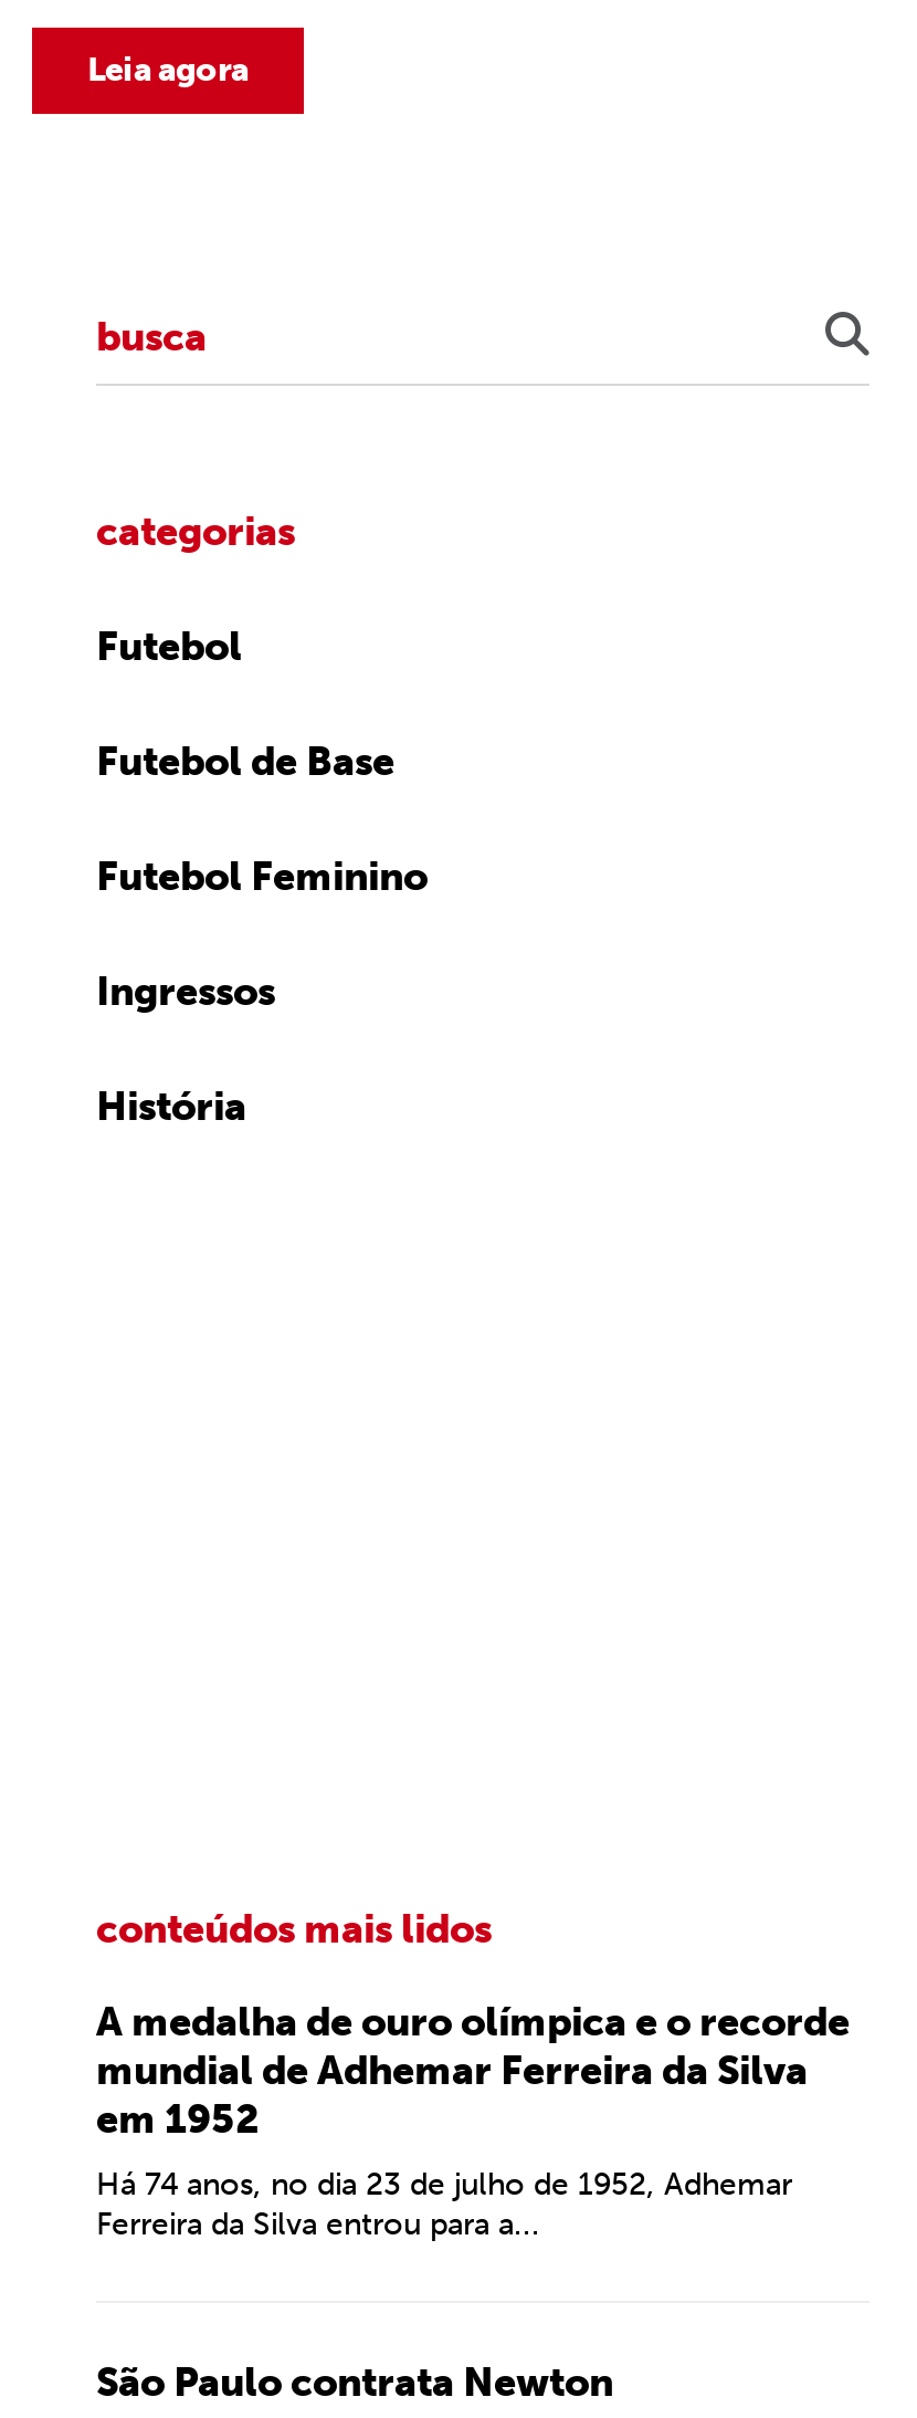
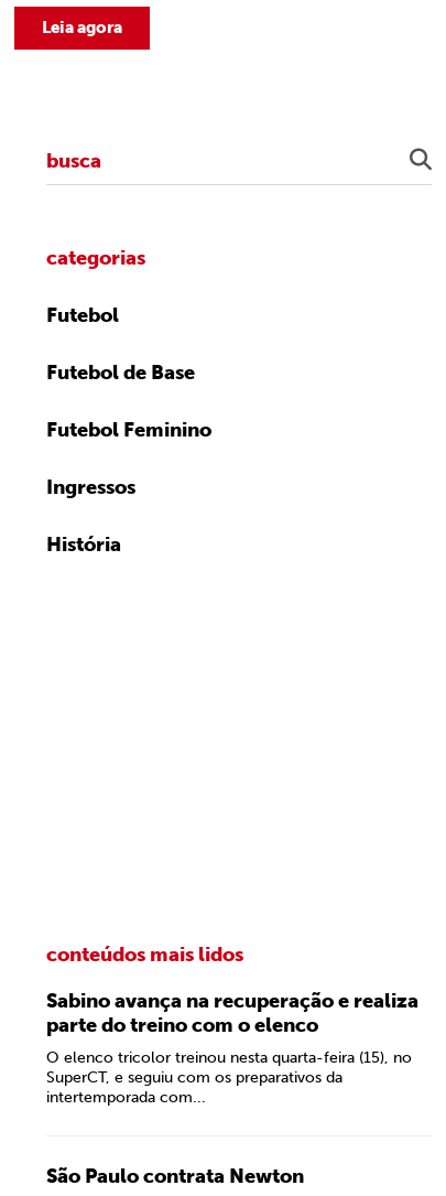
- A medalha de ouro olímpica e o recorde
- mundial de Adhemar Ferreira da Silva
- em 1952
+ Sabino avança na recuperação e realiza
+ parte do treino com o elenco

- Há 74 anos, no dia 23 de julho de 1952, Adhemar
- Ferreira da Silva entrou para a...
+ O elenco tricolor treinou nesta quarta-feira (15), no
+ SuperCT, e seguiu com os preparativos da
+ intertemporada com...
